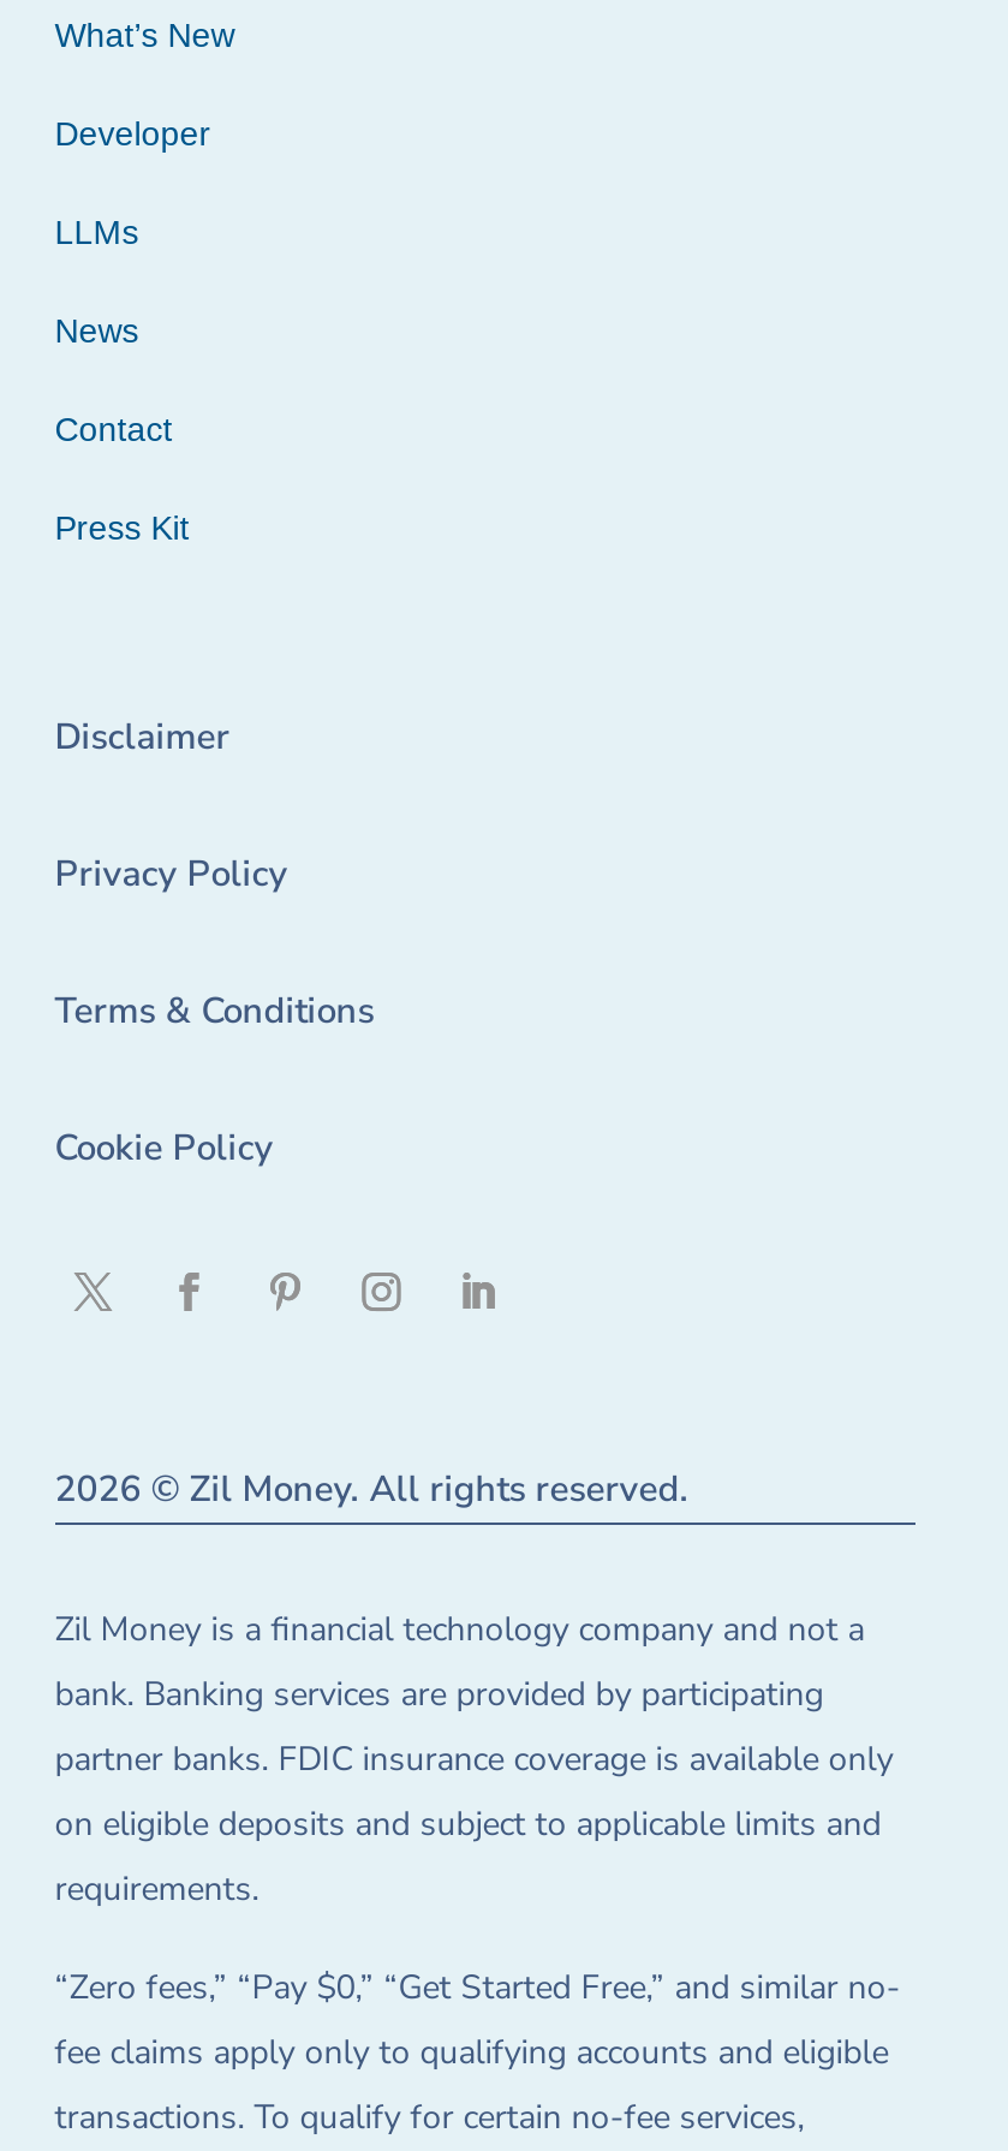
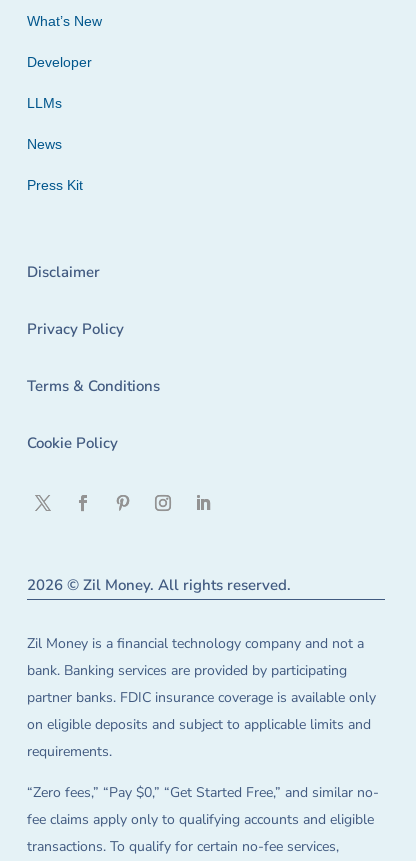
- Contact
